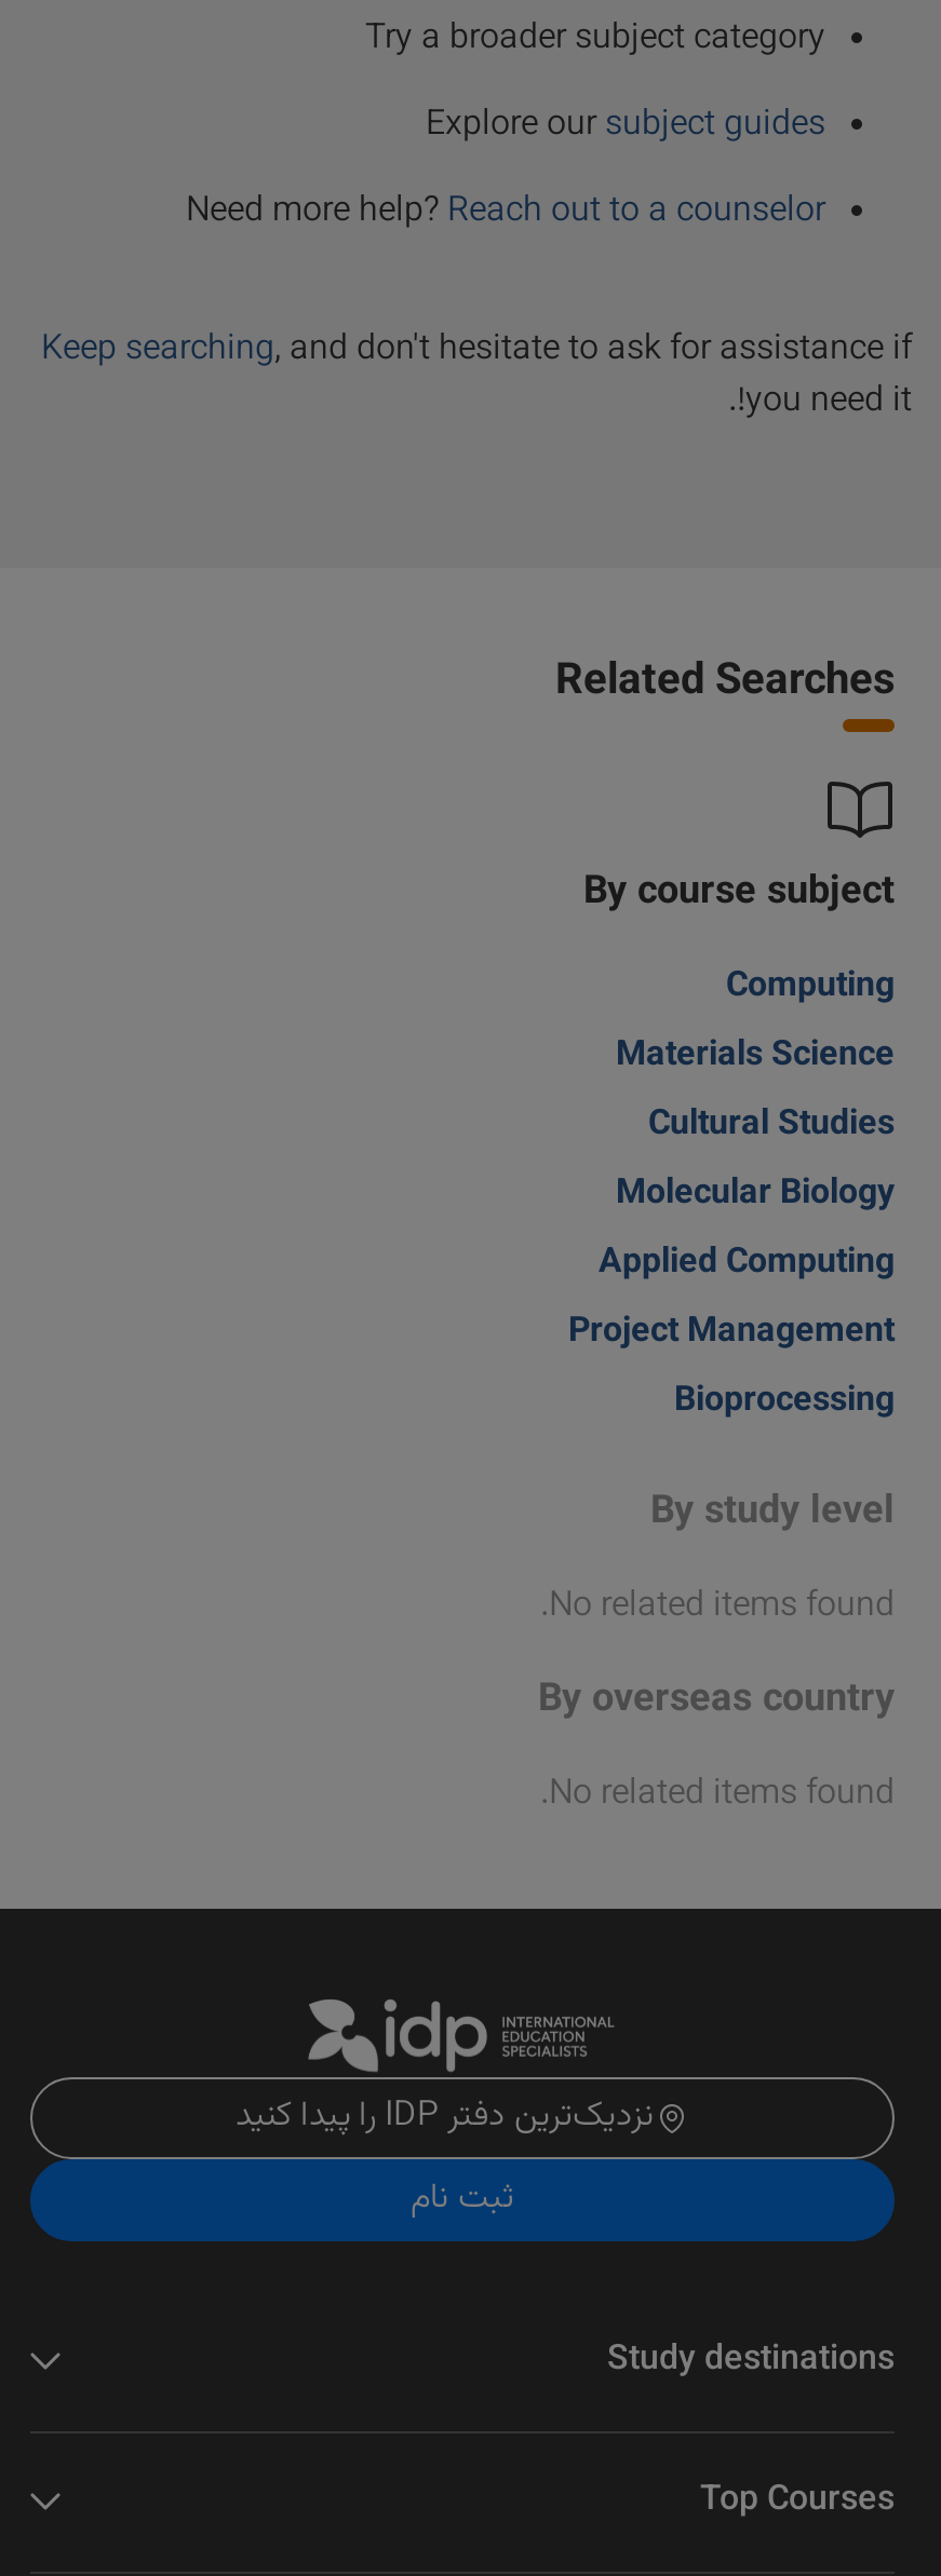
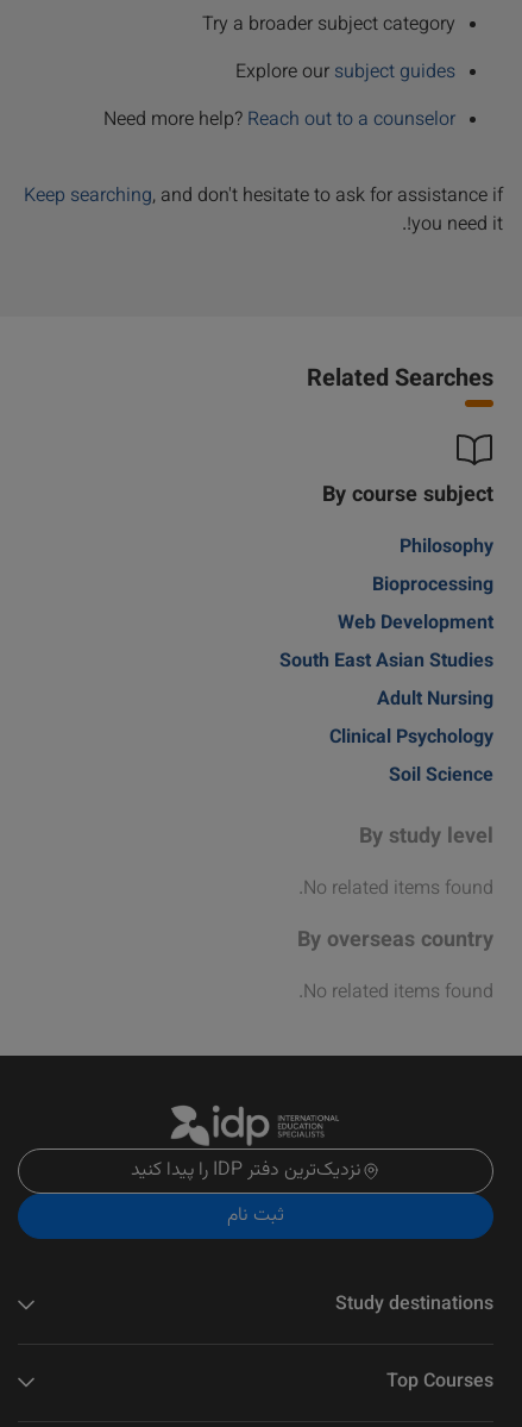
- Computing
- Materials Science
- Cultural Studies
- Molecular Biology
- Applied Computing
- Project Management
+ Philosophy

moved up: Bioprocessing

+ Web Development
+ South East Asian Studies
+ Adult Nursing
+ Clinical Psychology
+ Soil Science
